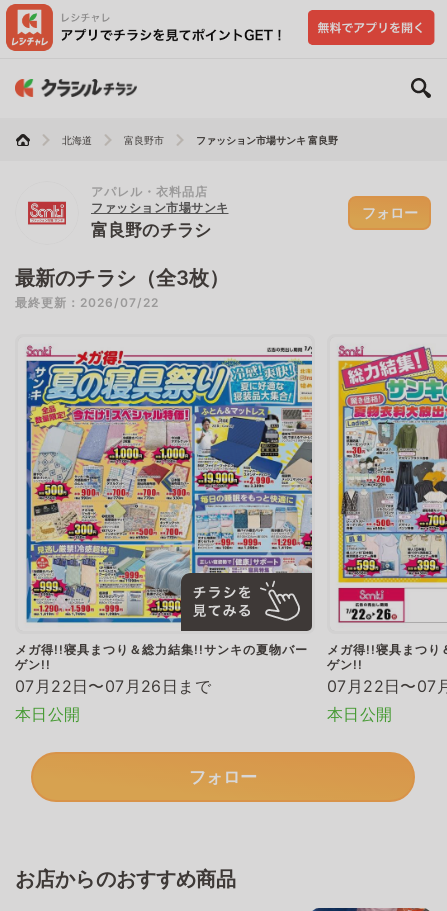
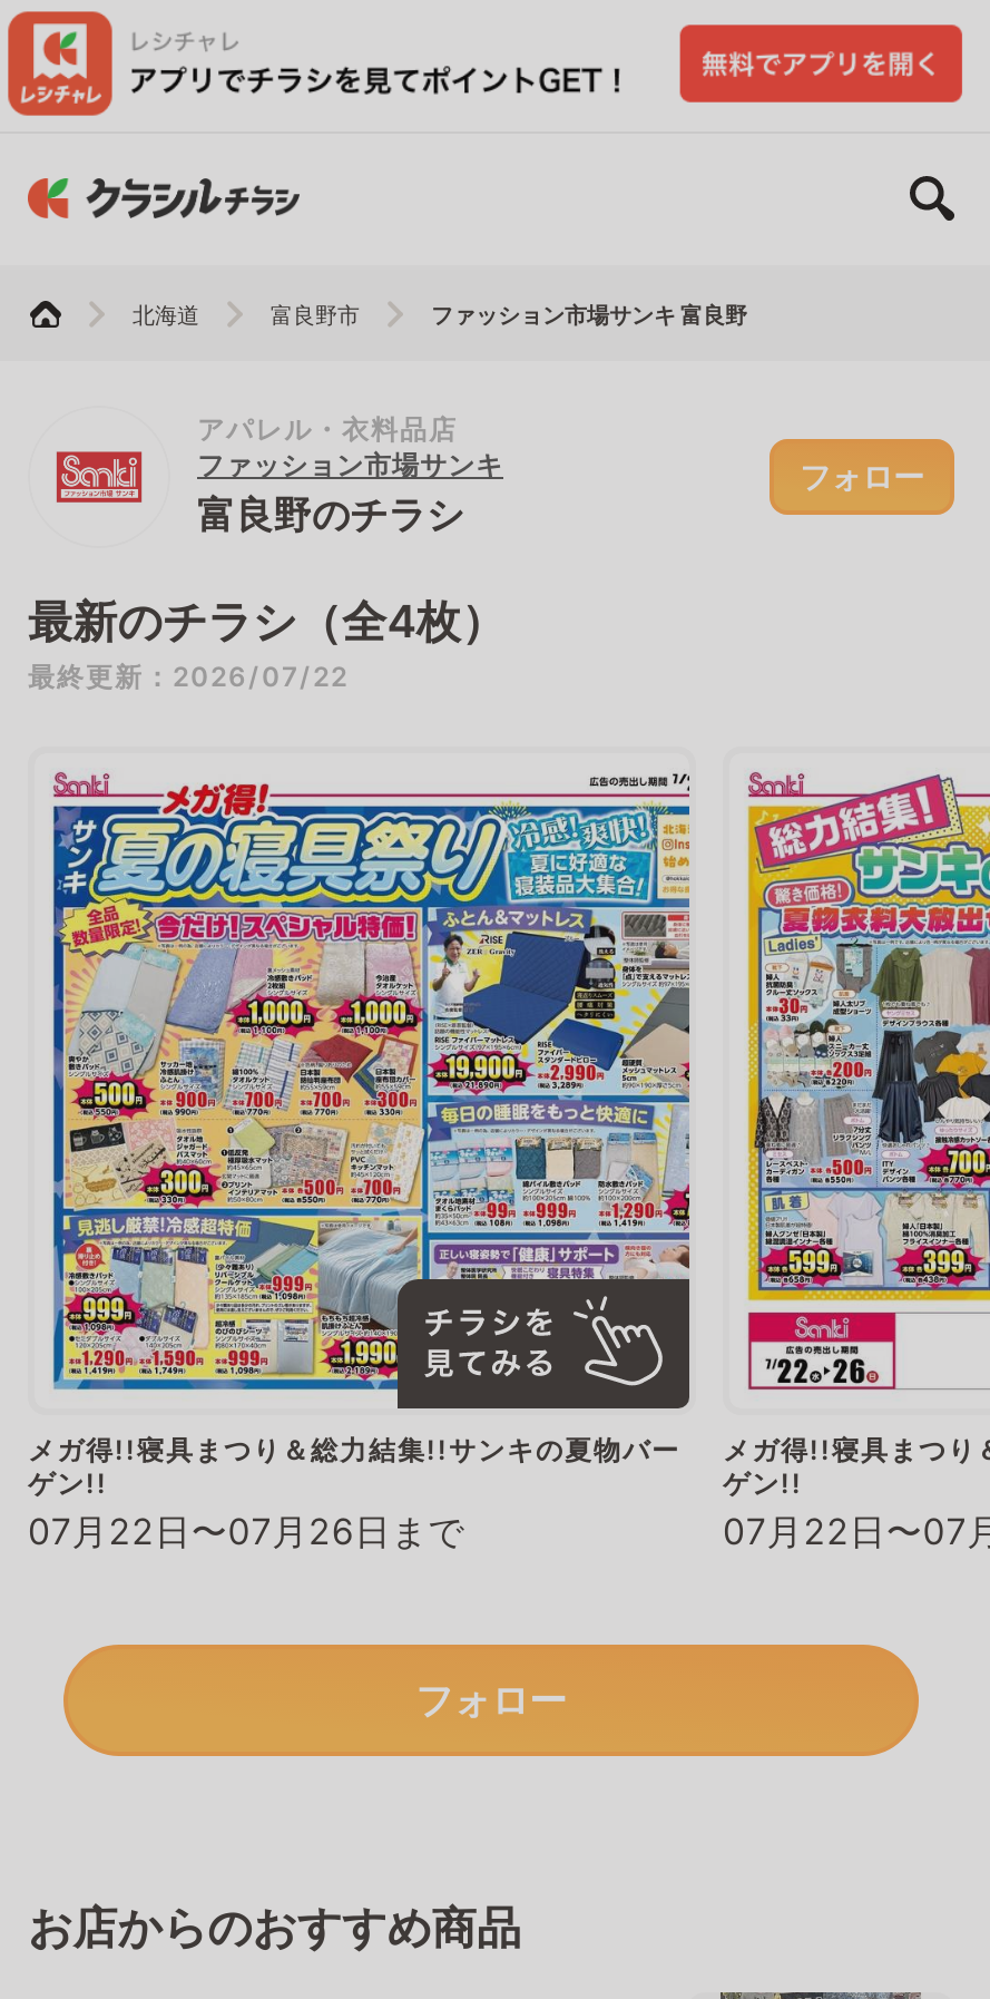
- 最新のチラシ（全3枚）
+ 最新のチラシ（全4枚）

- 本日公開

- 本日公開
